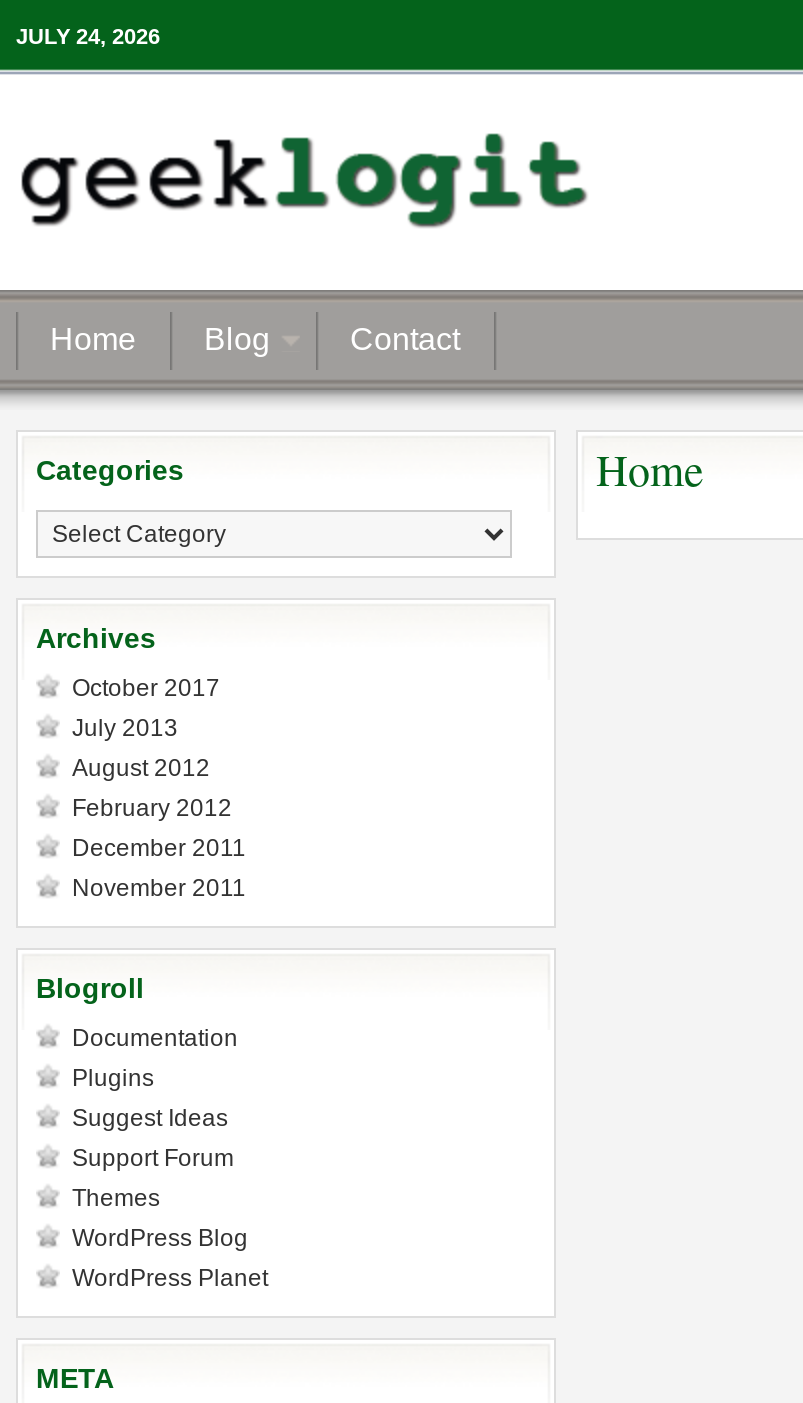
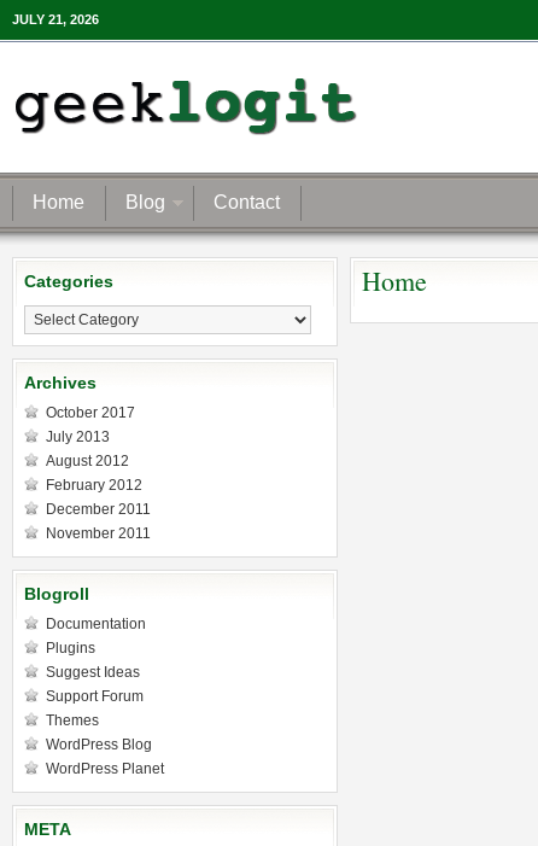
- JULY 24, 2026
+ JULY 21, 2026
